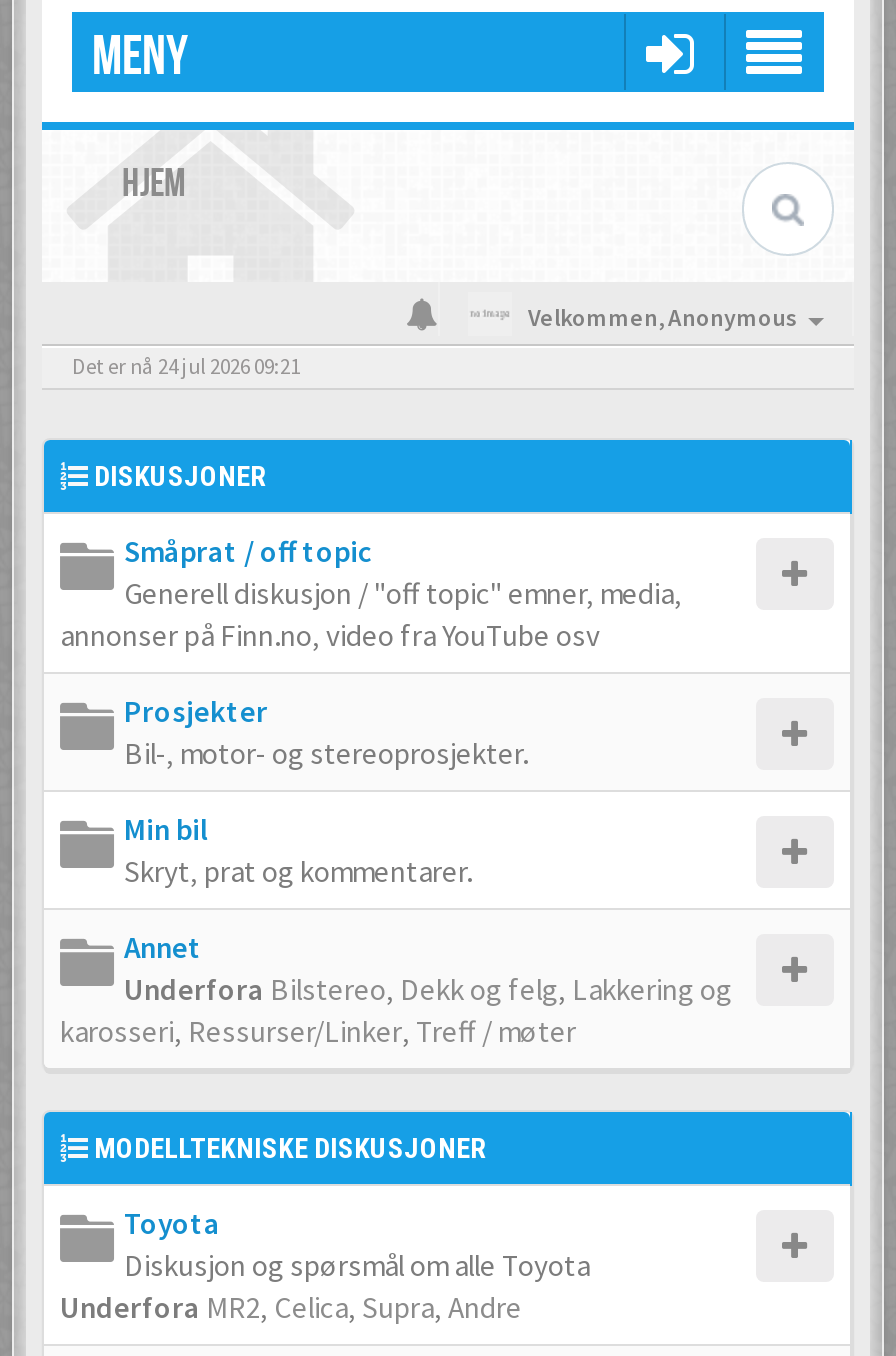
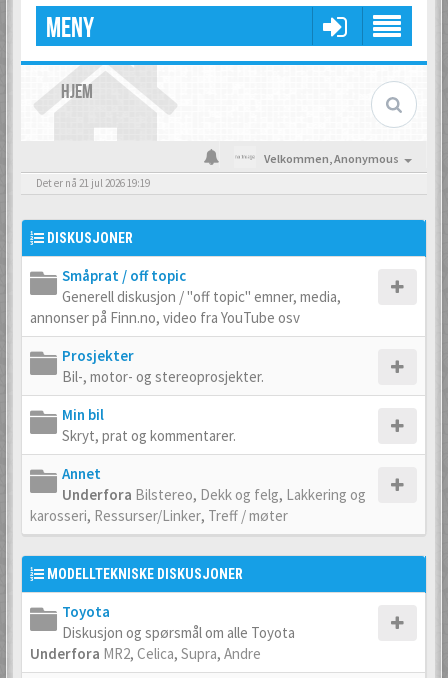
- Det er nå 24 jul 2026 09:21
+ Det er nå 21 jul 2026 19:19
